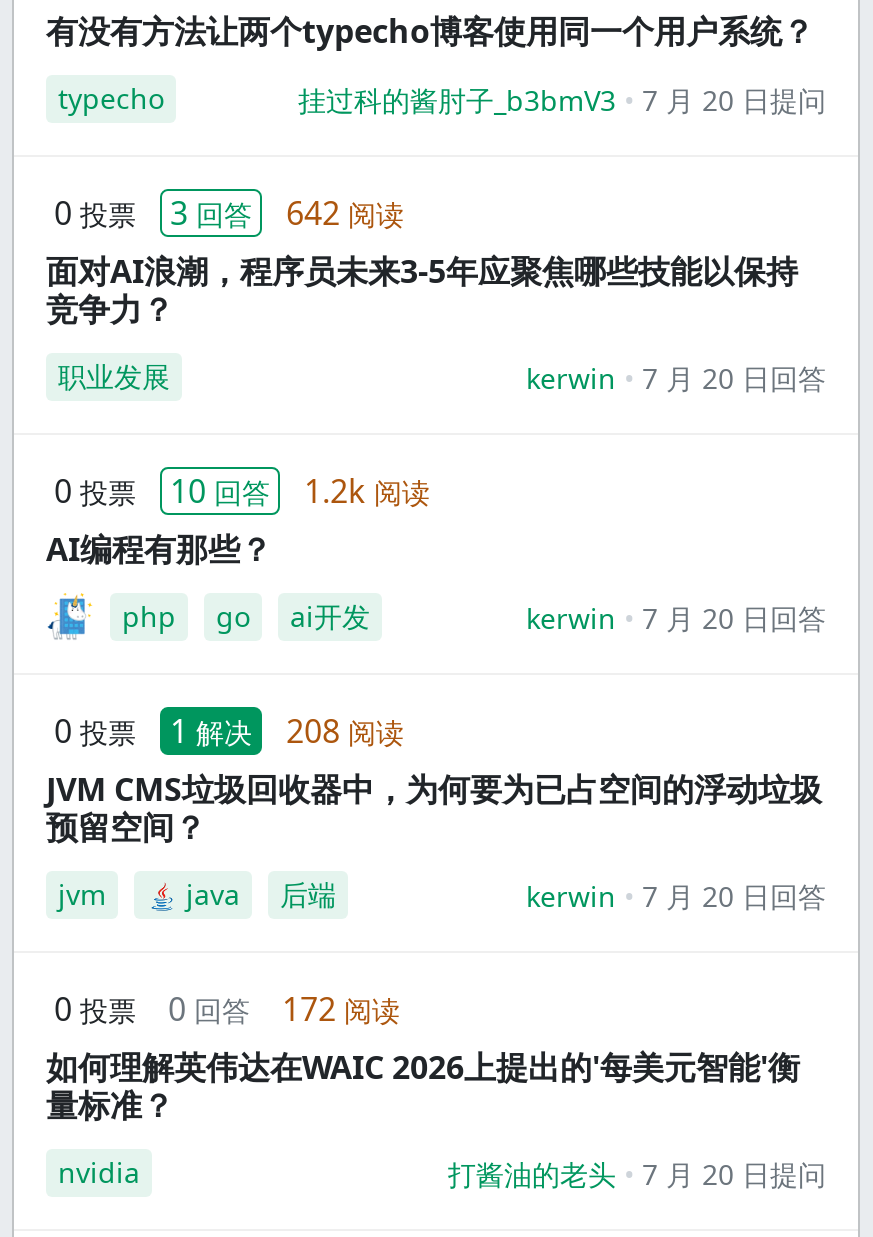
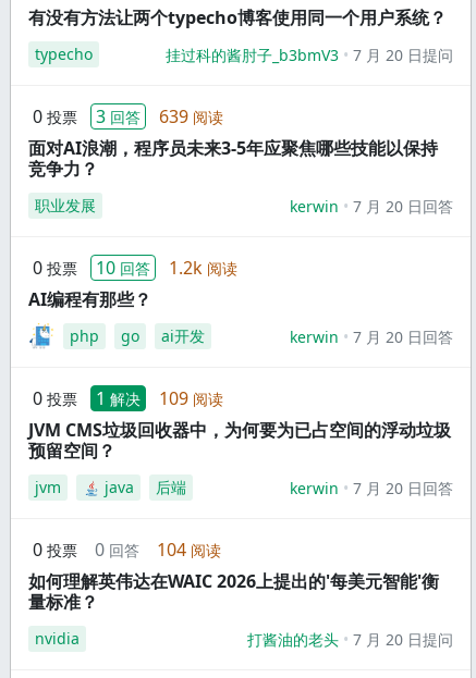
- 0 投票 3 回答 642 阅读
+ 0 投票 3 回答 639 阅读

- 0 投票 1 解决 208 阅读
+ 0 投票 1 解决 109 阅读

- 0 投票 0 回答 172 阅读
+ 0 投票 0 回答 104 阅读
